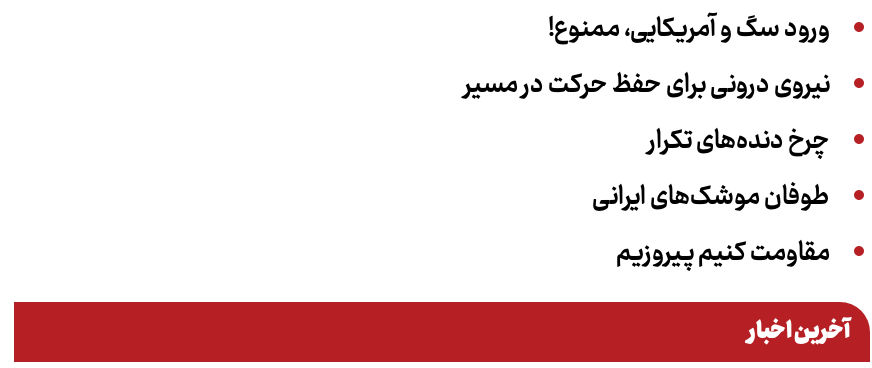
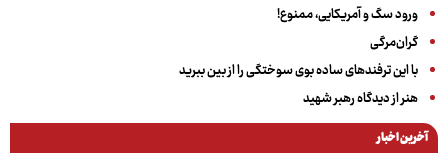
- نیروی درونی برای حفظ حرکت در مسیر
- چرخ دنده‌های تکرار
- طوفان موشک‌های ایرانی
- مقاومت کنیم پـیروزیم
+ گران‌مرگی
+ با این ترفندهای ساده بوی سوختگی را از بین ببرید
+ هنر از دیدگاه رهبر شهید
